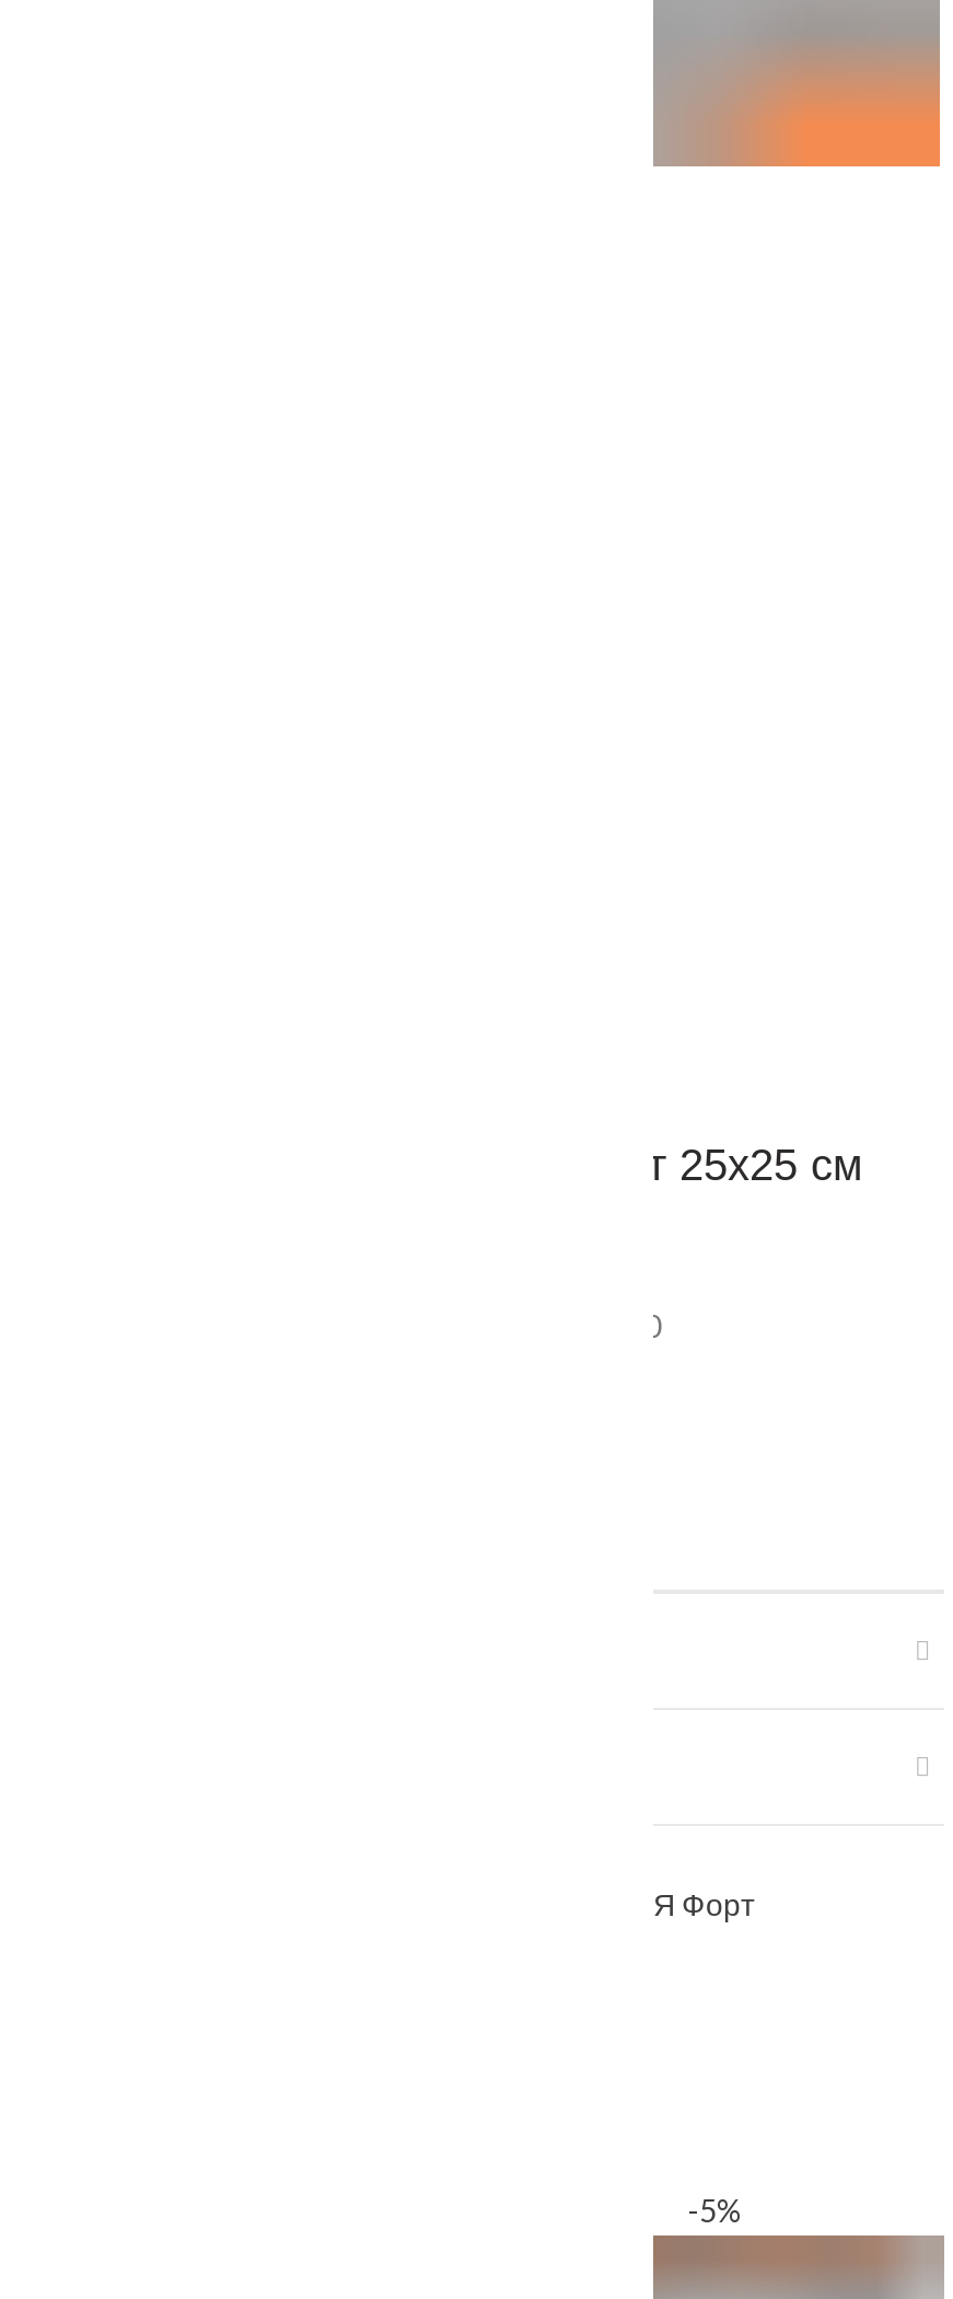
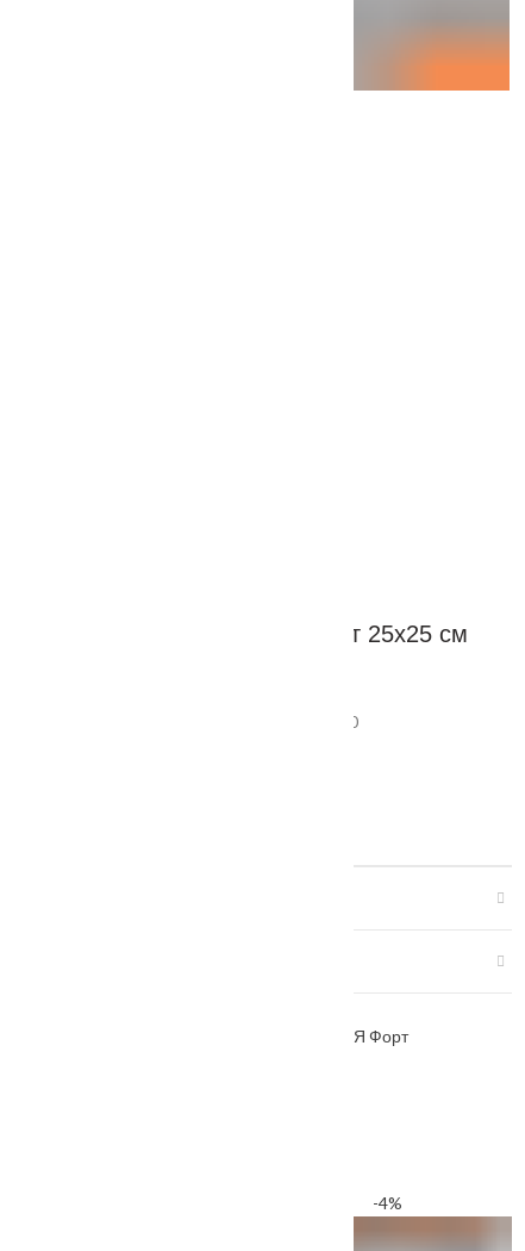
- -5%
+ -4%
